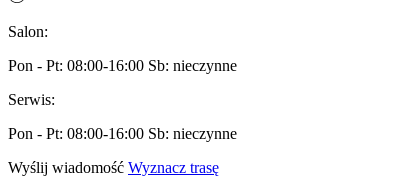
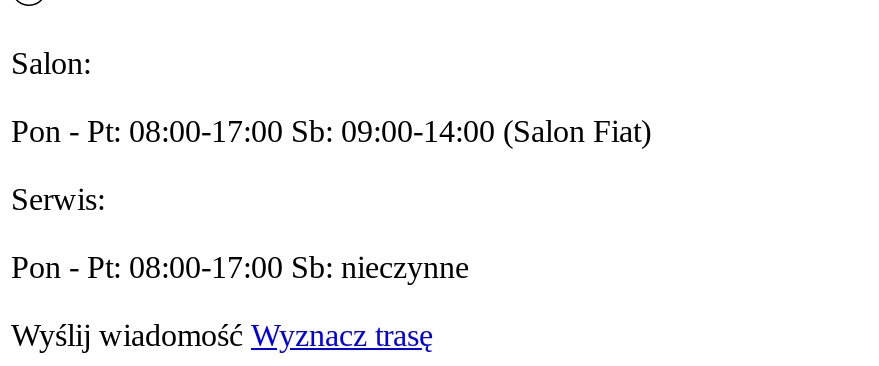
- Pon - Pt: 08:00-16:00 Sb: nieczynne
+ Pon - Pt: 08:00-17:00 Sb: 09:00-14:00 (Salon Fiat)

- Pon - Pt: 08:00-16:00 Sb: nieczynne
+ Pon - Pt: 08:00-17:00 Sb: nieczynne
